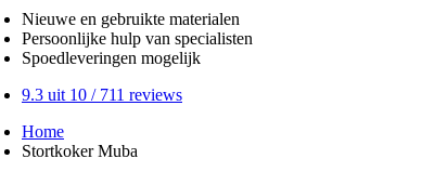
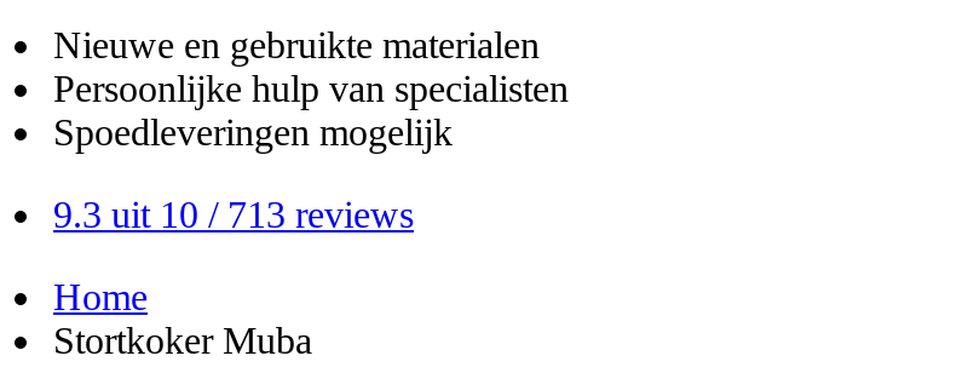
- 9.3 uit 10 / 711 reviews
+ 9.3 uit 10 / 713 reviews
